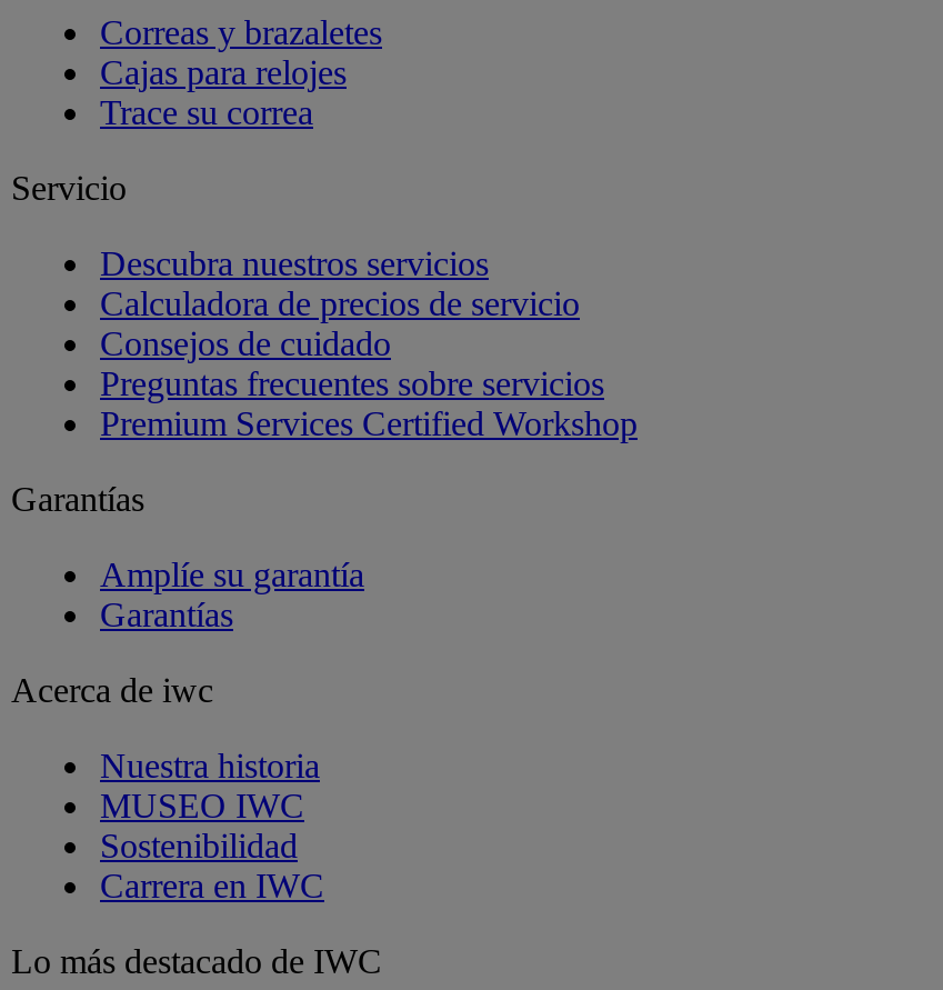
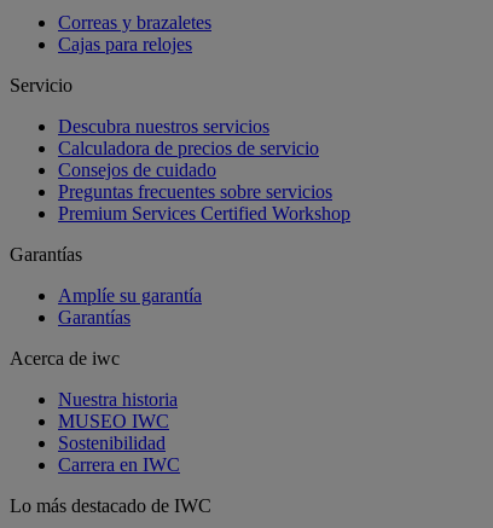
- Trace su correa
